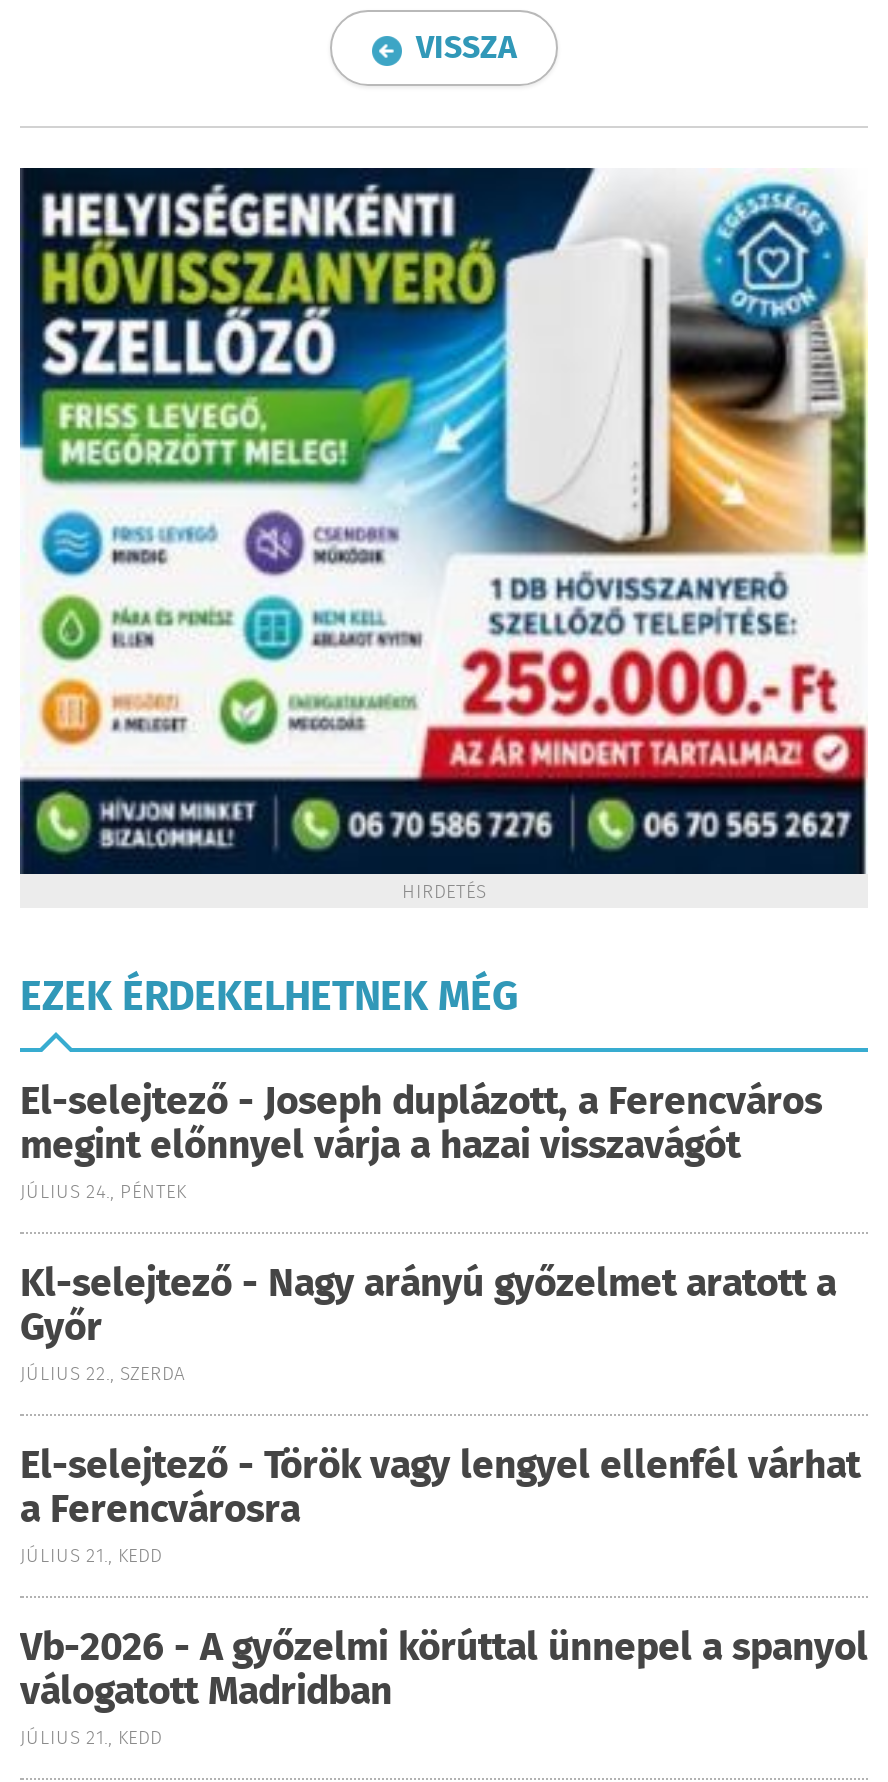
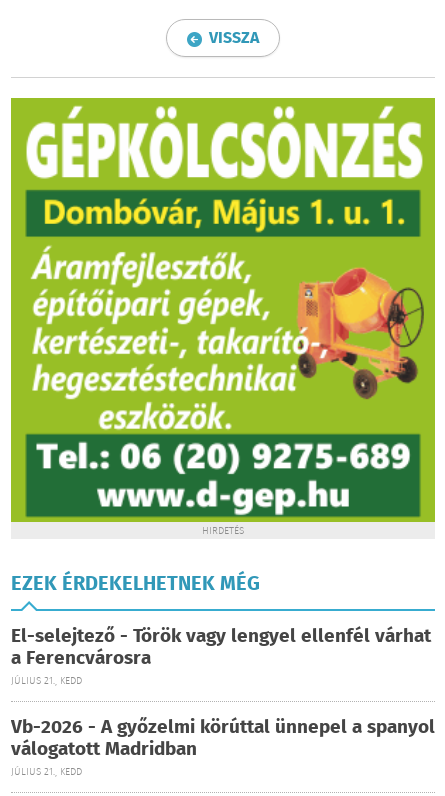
- [image]
+ [image]

moved down: HIRDETÉS | EZEK ÉRDEKELHETNEK MÉG

- El-selejtező - Joseph duplázott, a Ferencváros
- megint előnnyel várja a hazai visszavágót
- JÚLIUS 24., PÉNTEK
- Kl-selejtező - Nagy arányú győzelmet aratott a
- Győr
- JÚLIUS 22., SZERDA
